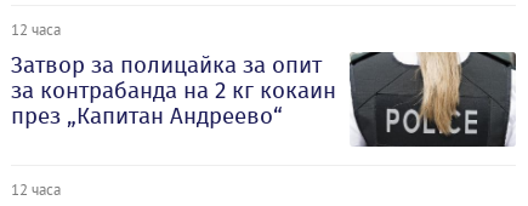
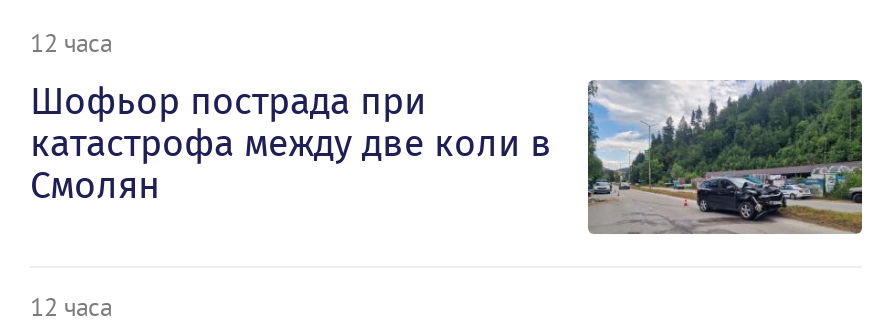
- [image]
- Затвор за полицайка за опит
- за контрабанда на 2 кг кокаин
- през „Капитан Андреево“
+ [image]
+ Шофьор пострада при
+ катастрофа между две коли в
+ Смолян
